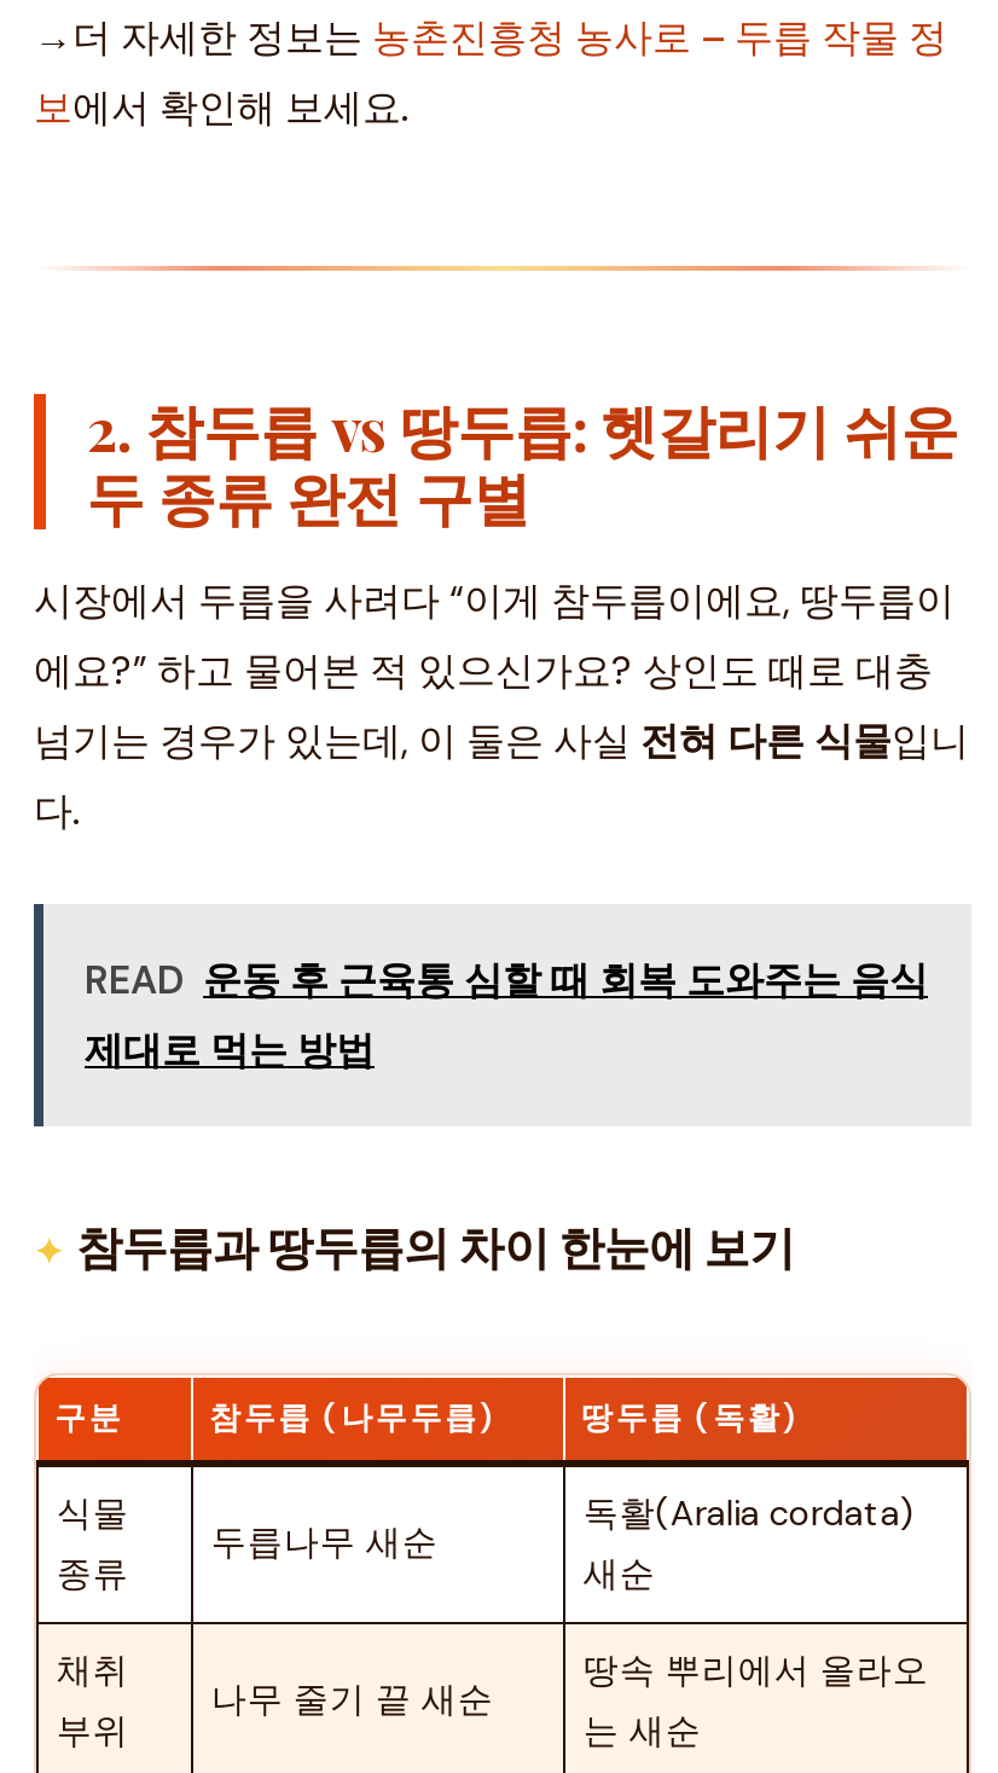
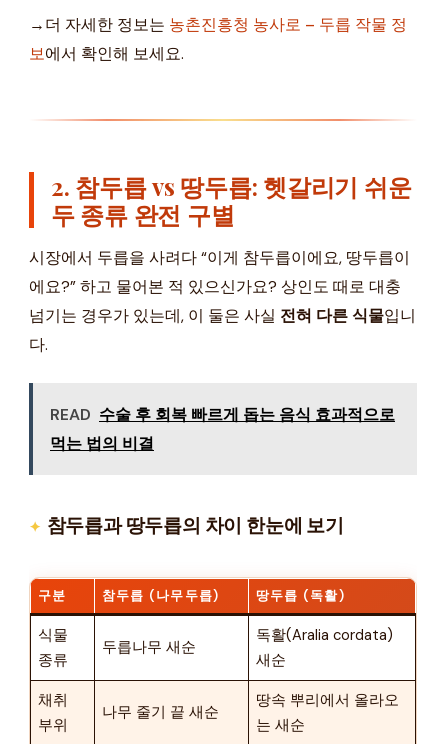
- READ 운동 후 근육통 심할 때 회복 도와주는 음식
- 제대로 먹는 방법
+ READ 수술 후 회복 빠르게 돕는 음식 효과적으로
+ 먹는 법의 비결
